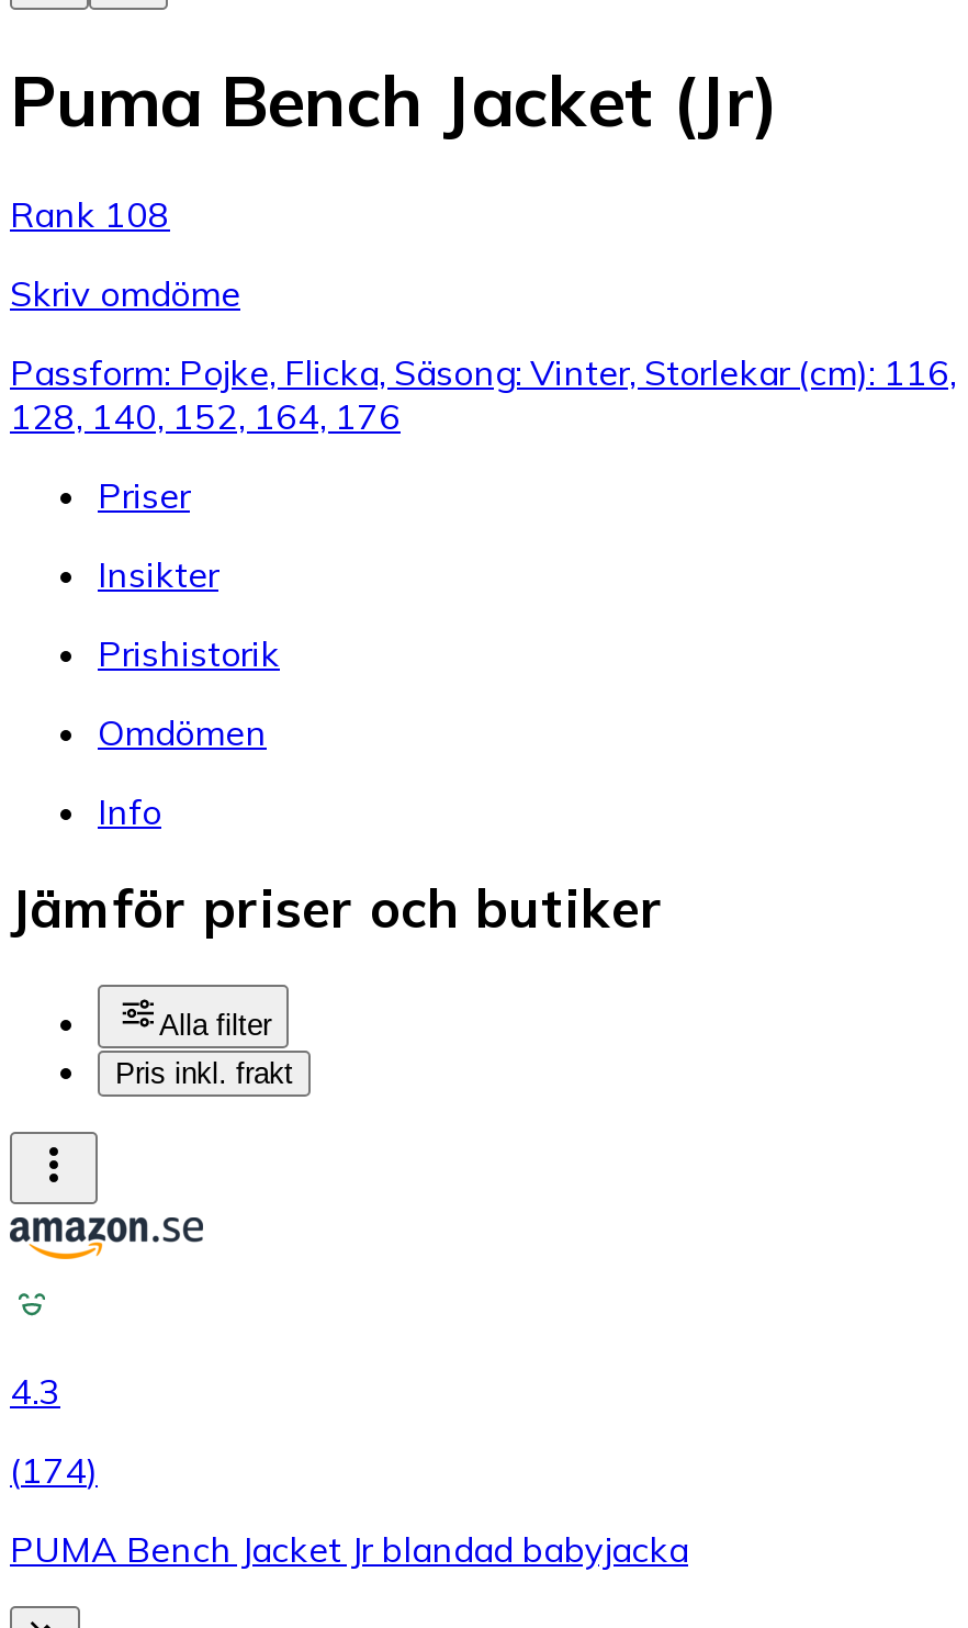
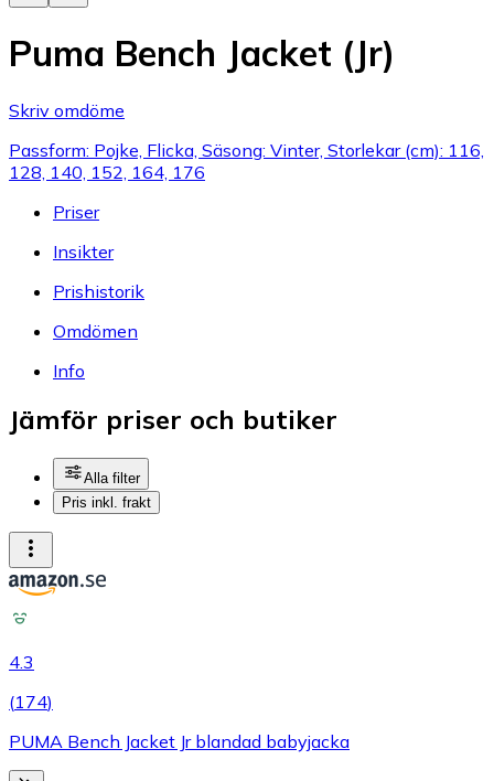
- Rank 108
